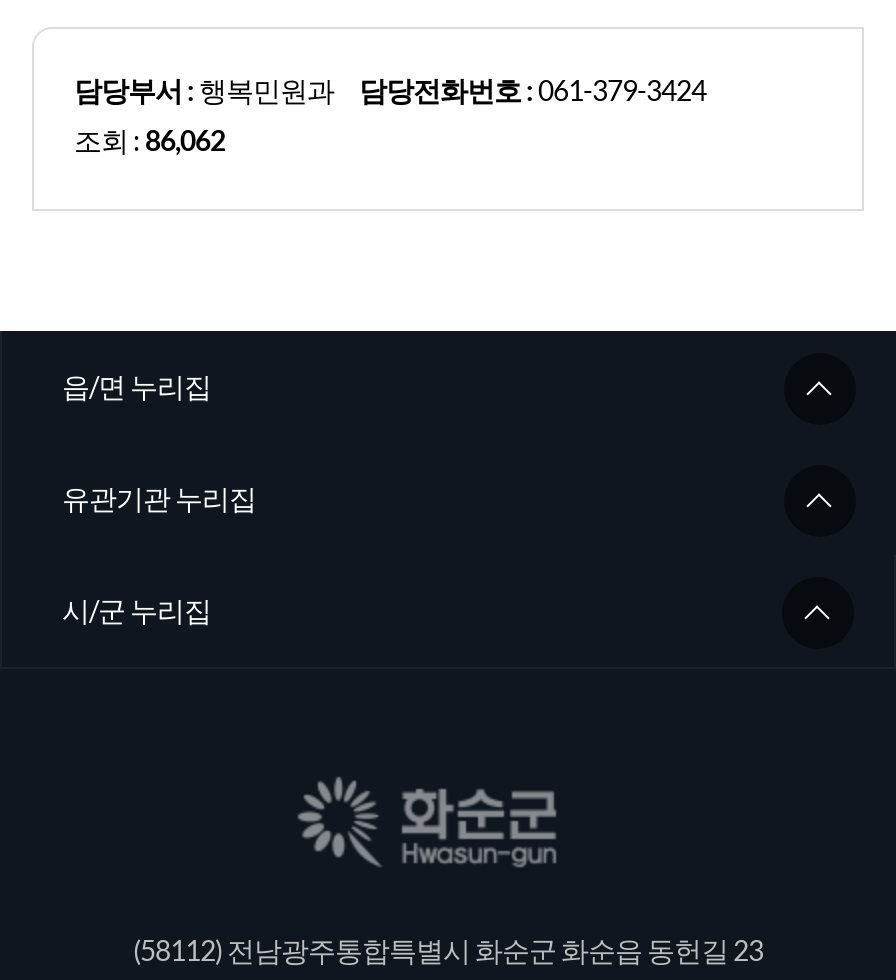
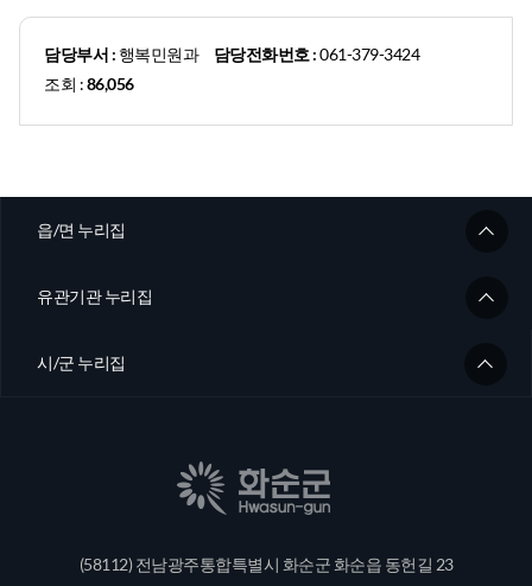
- 조회 : 86,062
+ 조회 : 86,056
